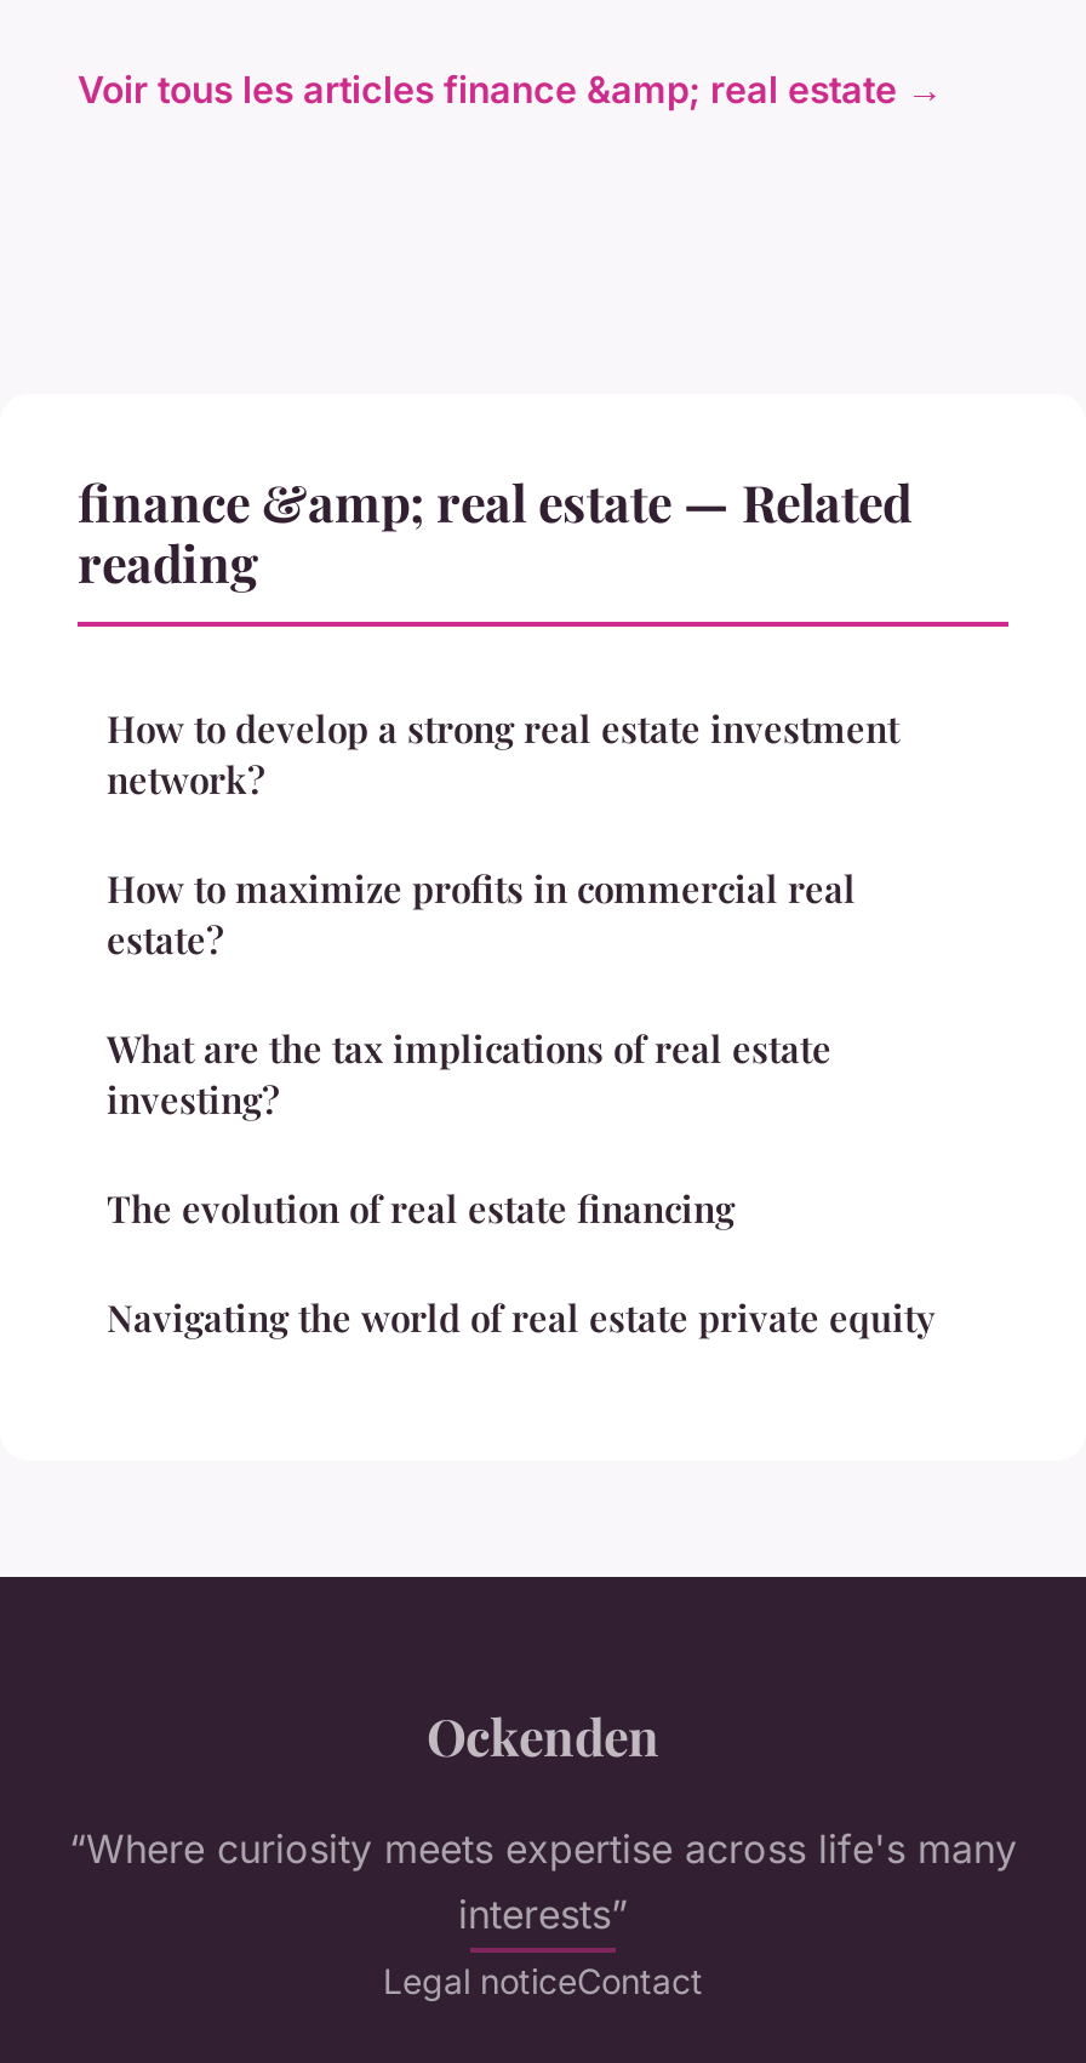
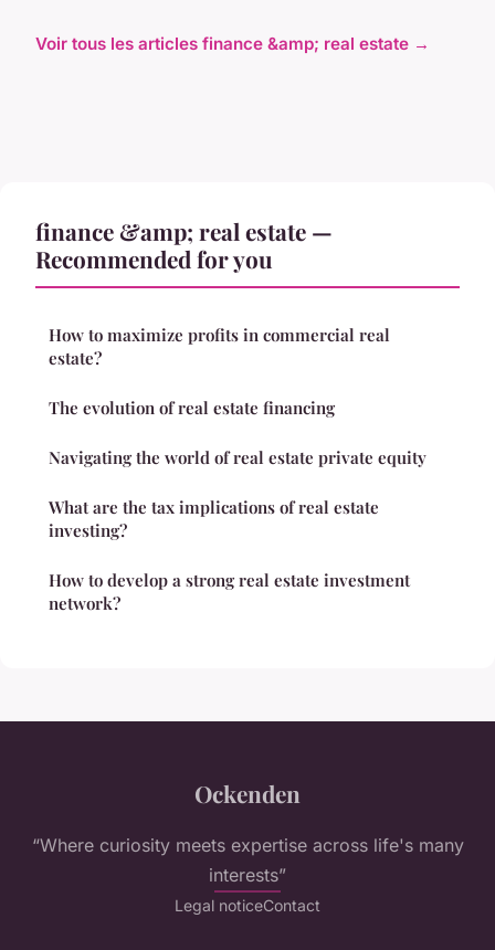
- finance &amp; real estate — Related
- reading
+ finance &amp; real estate —
+ Recommended for you

moved down: How to develop a strong real estate investment | network?

moved up: How to maximize profits in commercial real | estate?

moved down: What are the tax implications of real estate | investing?

moved up: The evolution of real estate financing | Navigating the world of real estate private equity
